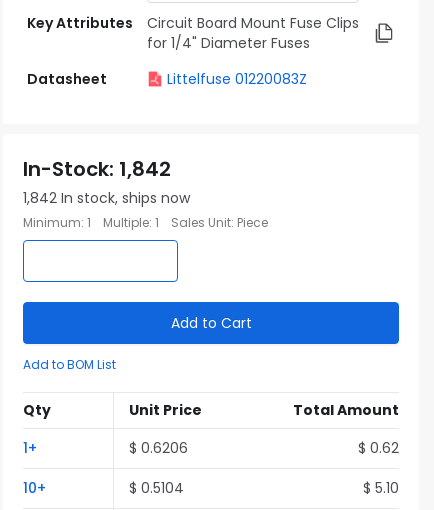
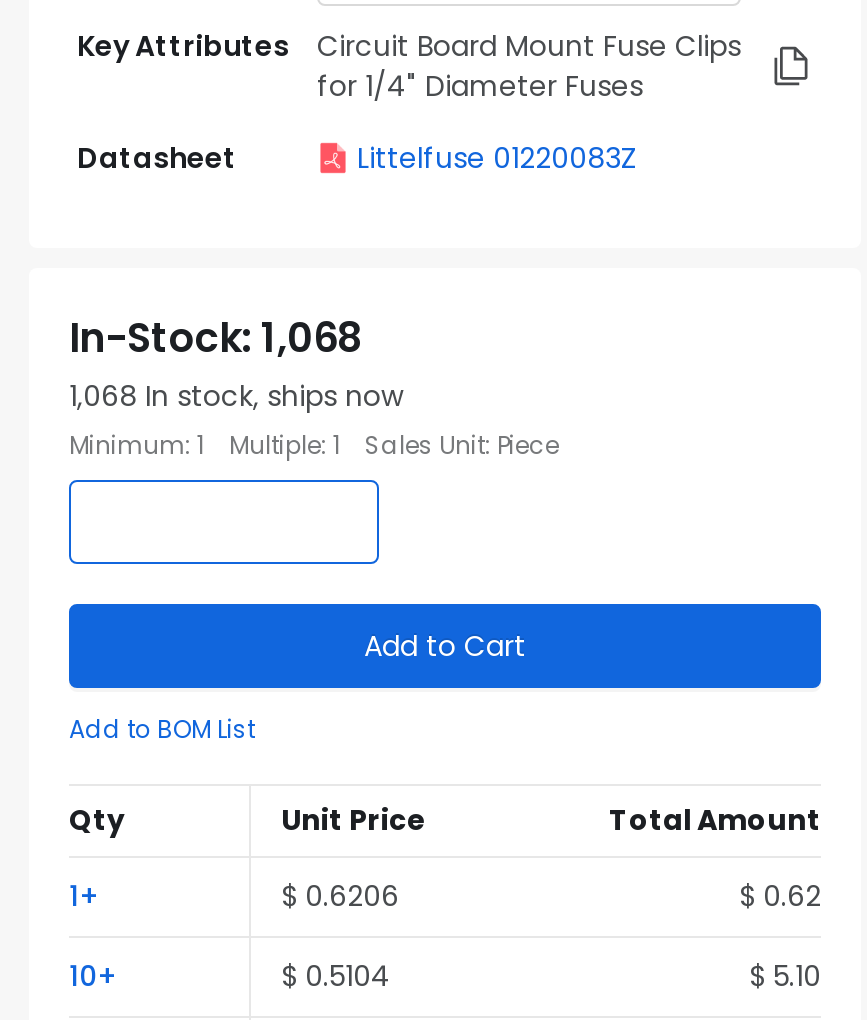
- In-Stock: 1,842
+ In-Stock: 1,068

- 1,842 In stock, ships now
+ 1,068 In stock, ships now
